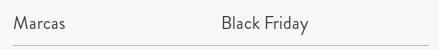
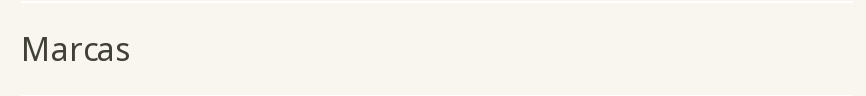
- Black Friday
